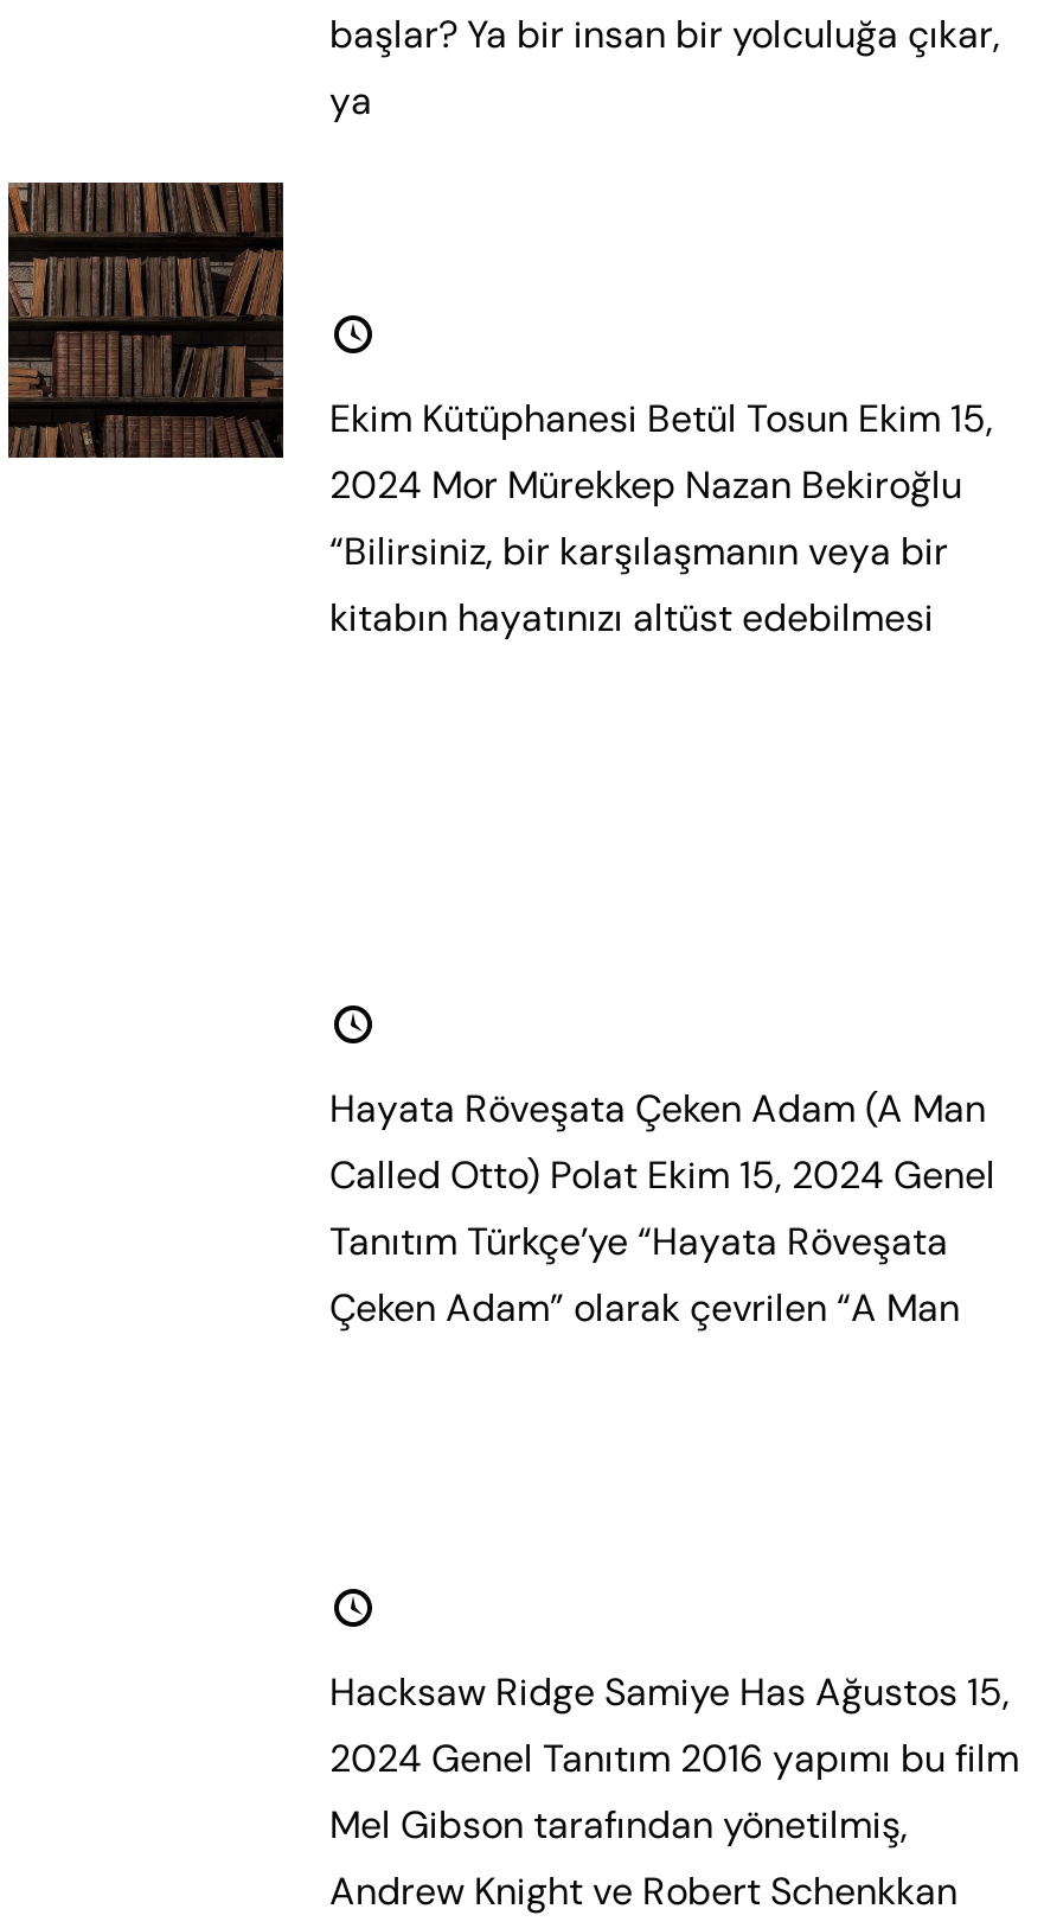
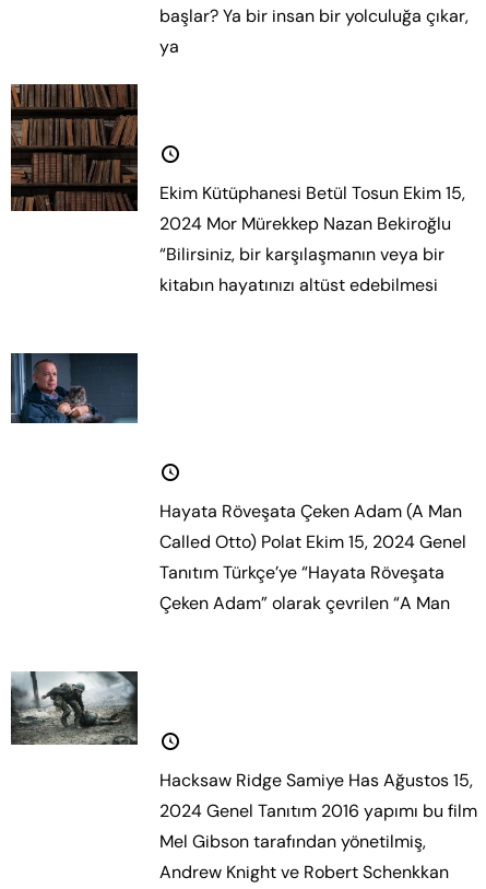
+ [image]

+ [image]
